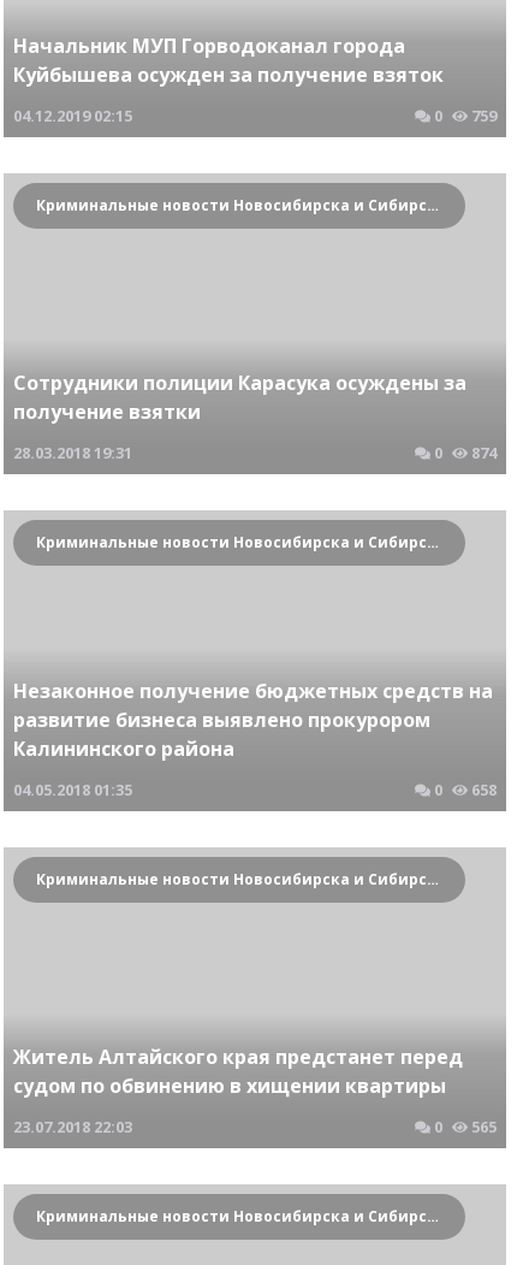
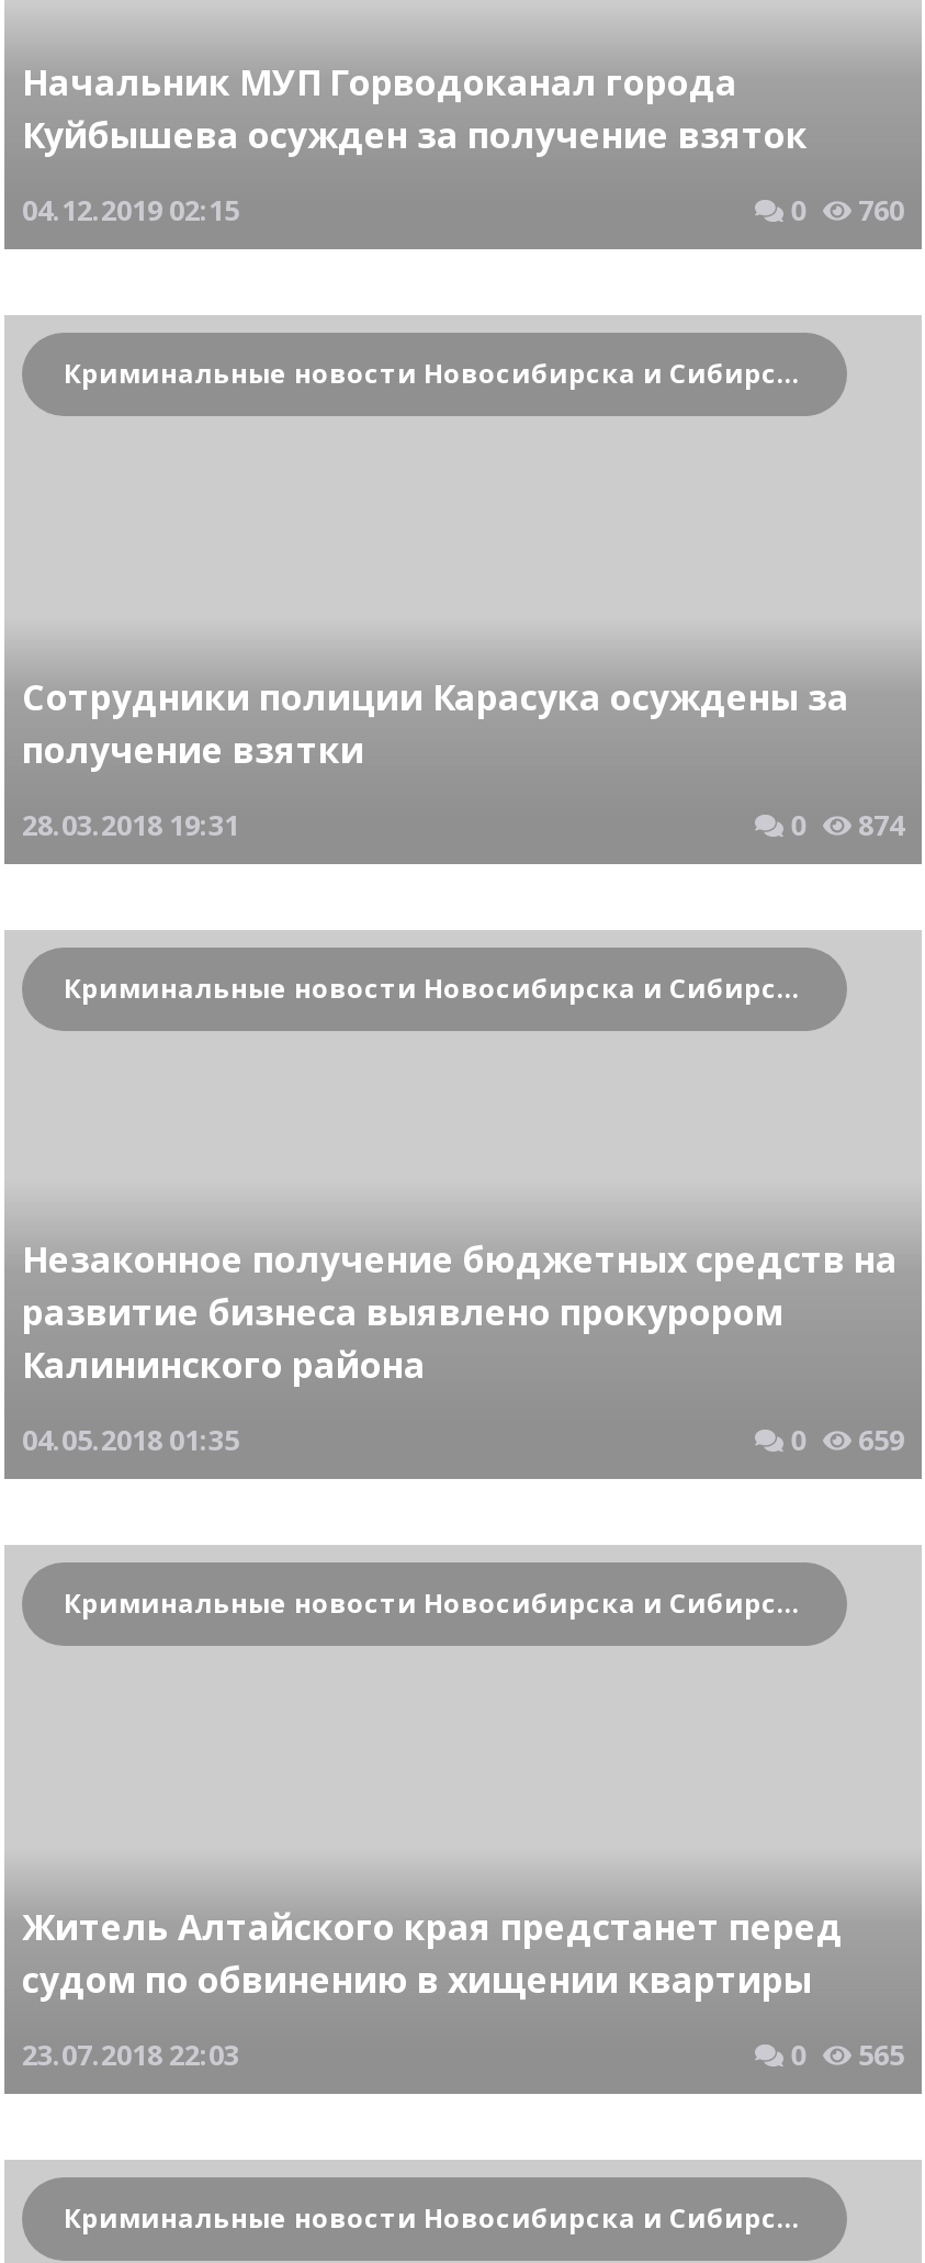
- 0 759
+ 0 760

- 0 658
+ 0 659
